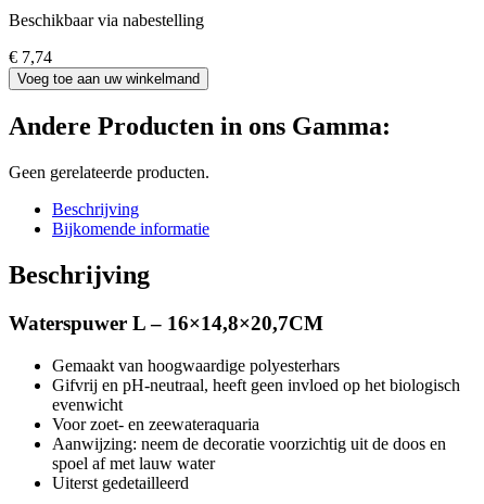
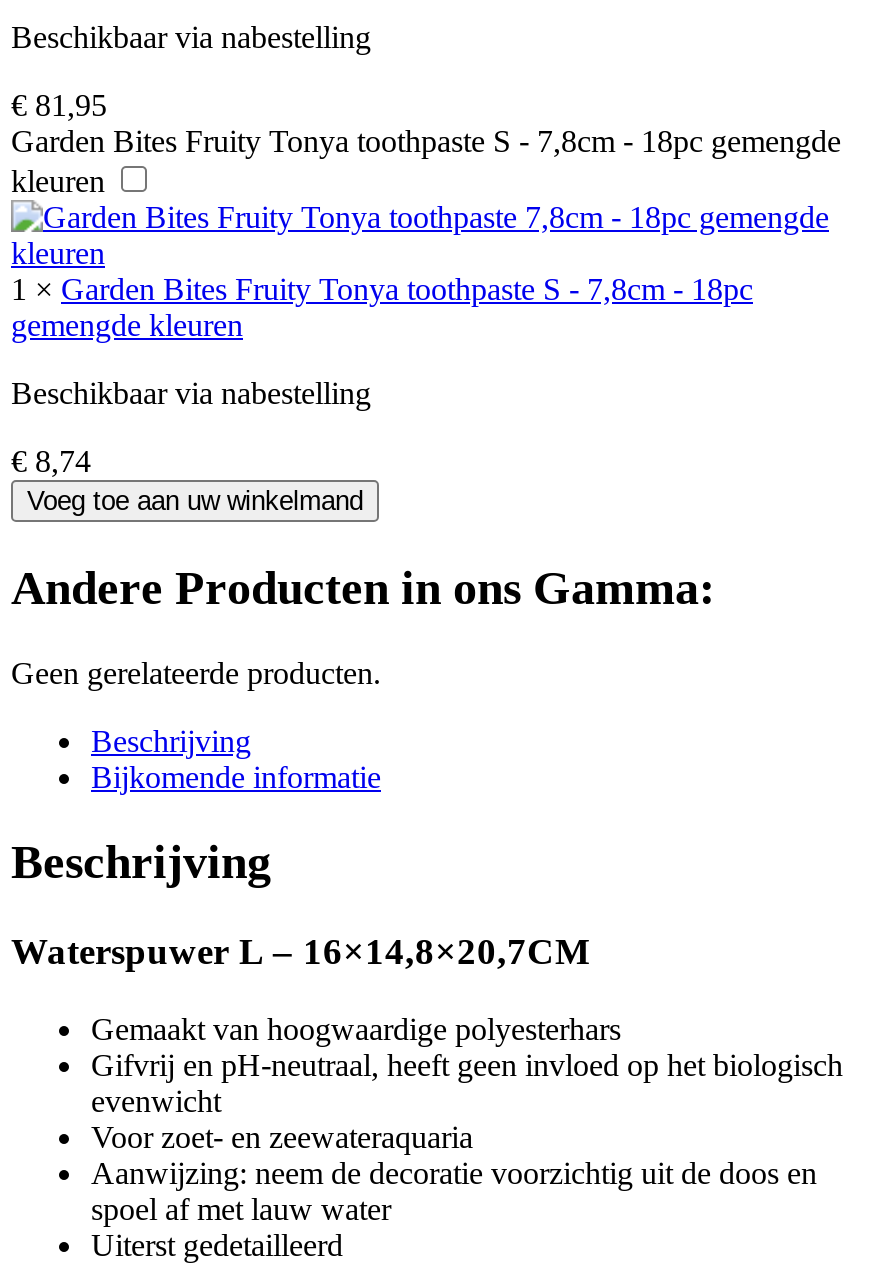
- €7,74
+ €81,95
+ Garden Bites Fruity Tonya toothpaste S - 7,8cm - 18pc gemengde
+ kleuren
+ 1 × Garden Bites Fruity Tonya toothpaste S - 7,8cm - 18pc
+ gemengde kleuren
+ Beschikbaar via nabestelling
+ €8,74
